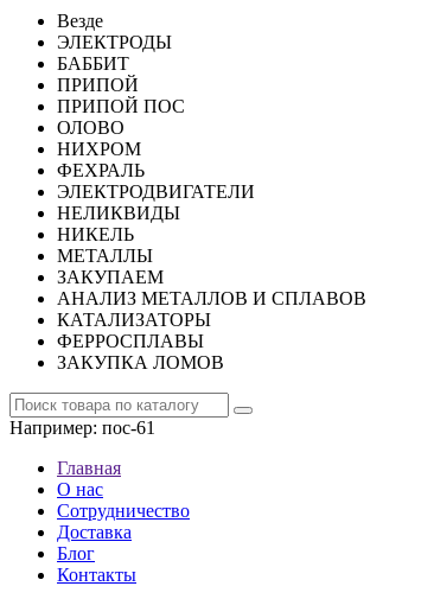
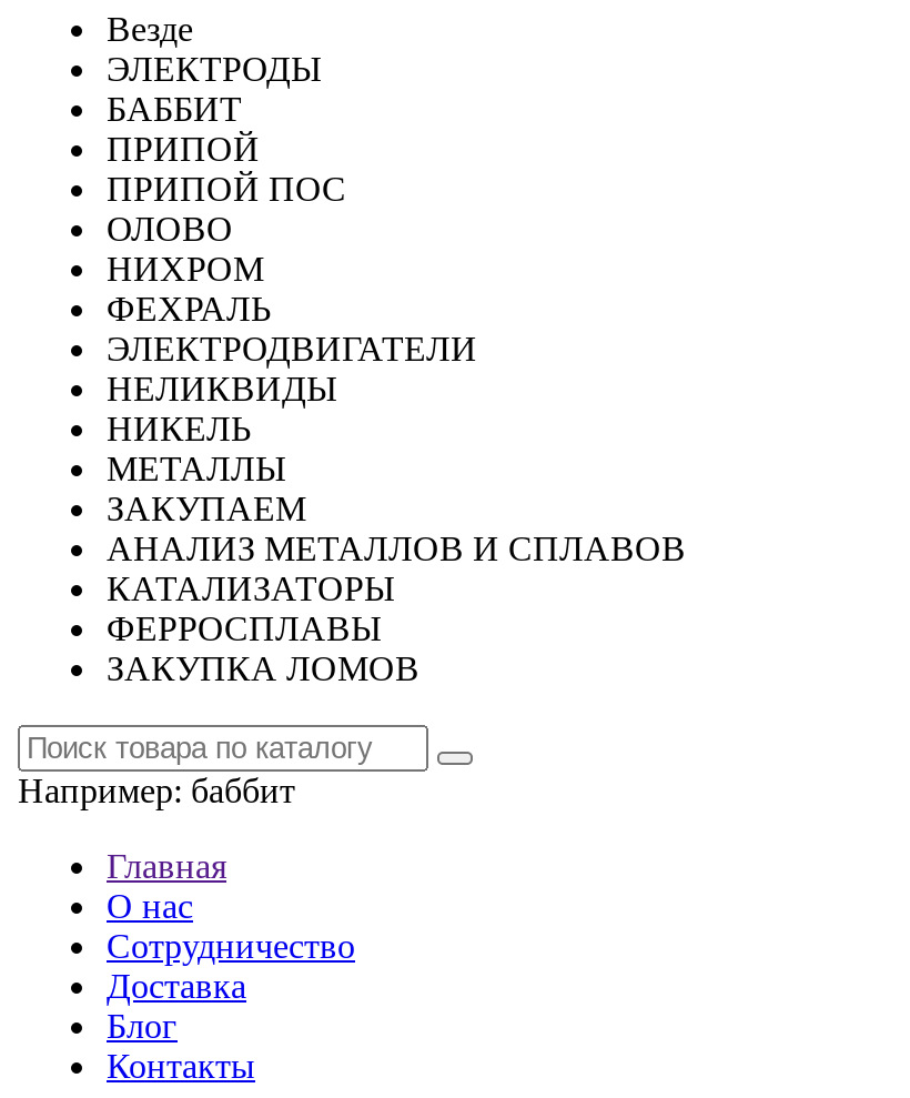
- Например:пос-61
+ Например:баббит
